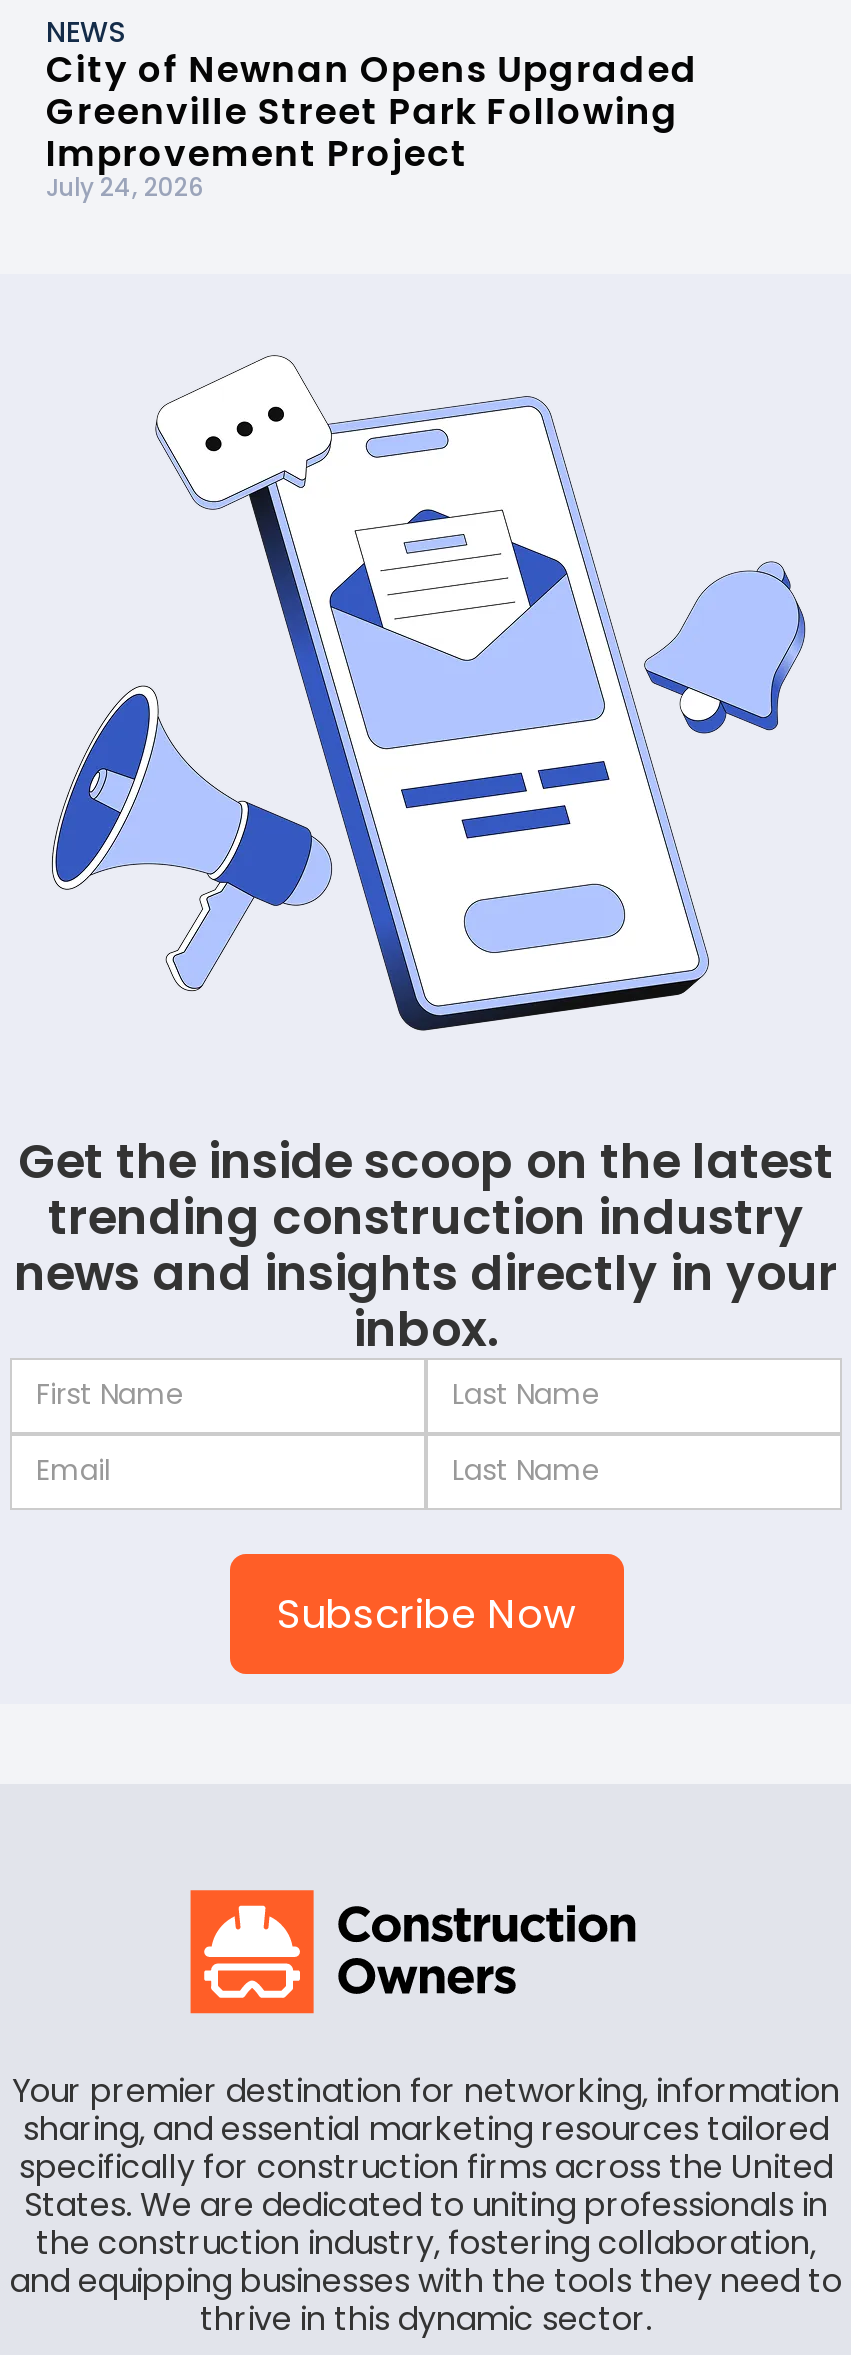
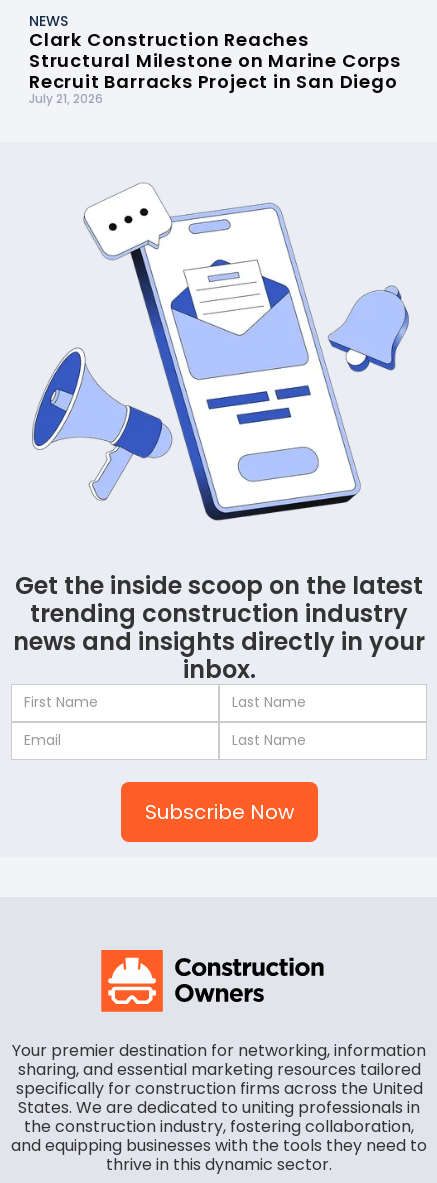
- City of Newnan Opens Upgraded
- Greenville Street Park Following
- Improvement Project
- July 24, 2026
+ Clark Construction Reaches
+ Structural Milestone on Marine Corps
+ Recruit Barracks Project in San Diego
+ July 21, 2026
